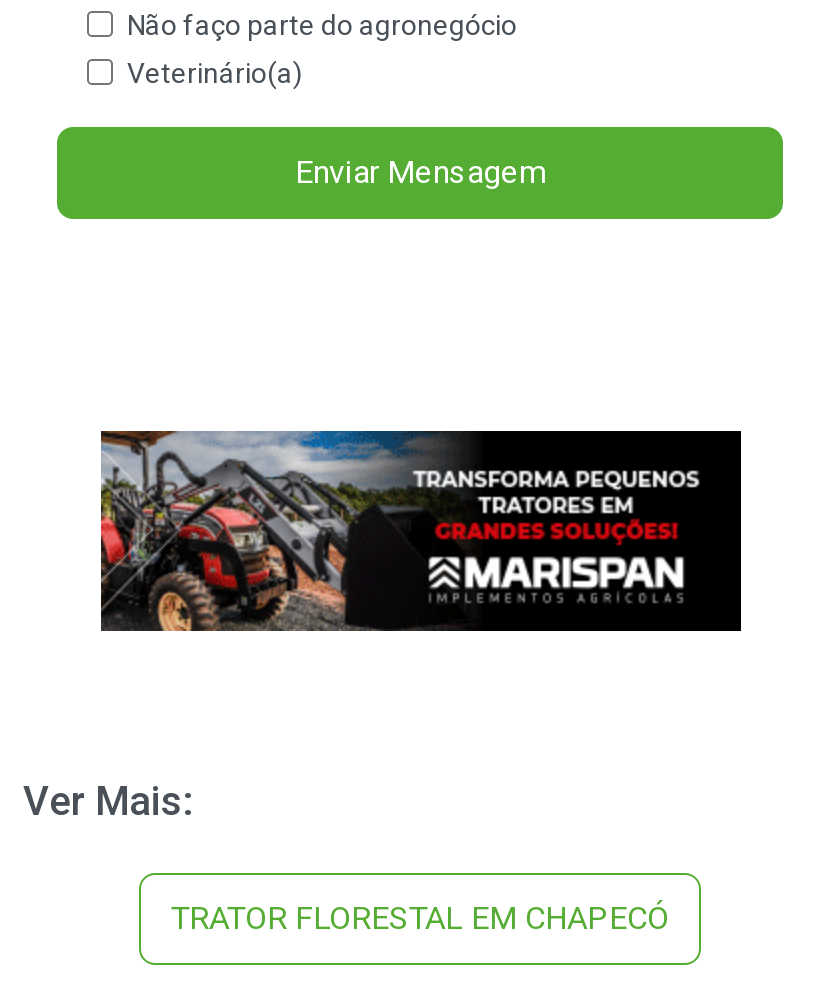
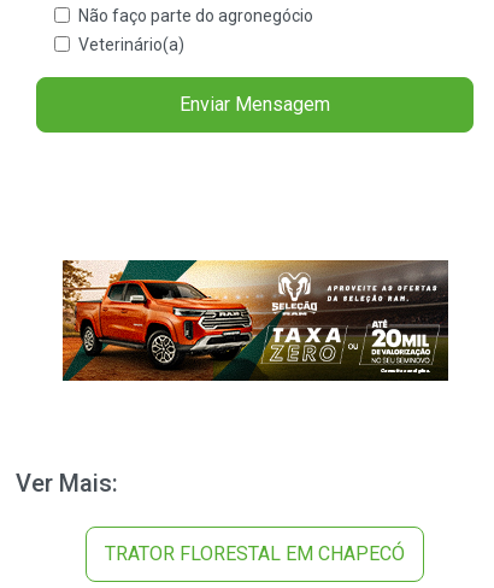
- [image]
+ [image]
